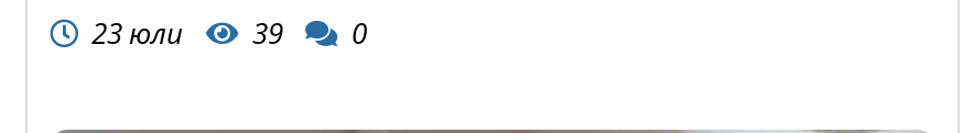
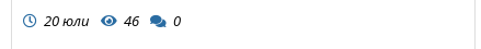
- 23 юли
- 39
+ 20 юли
+ 46
